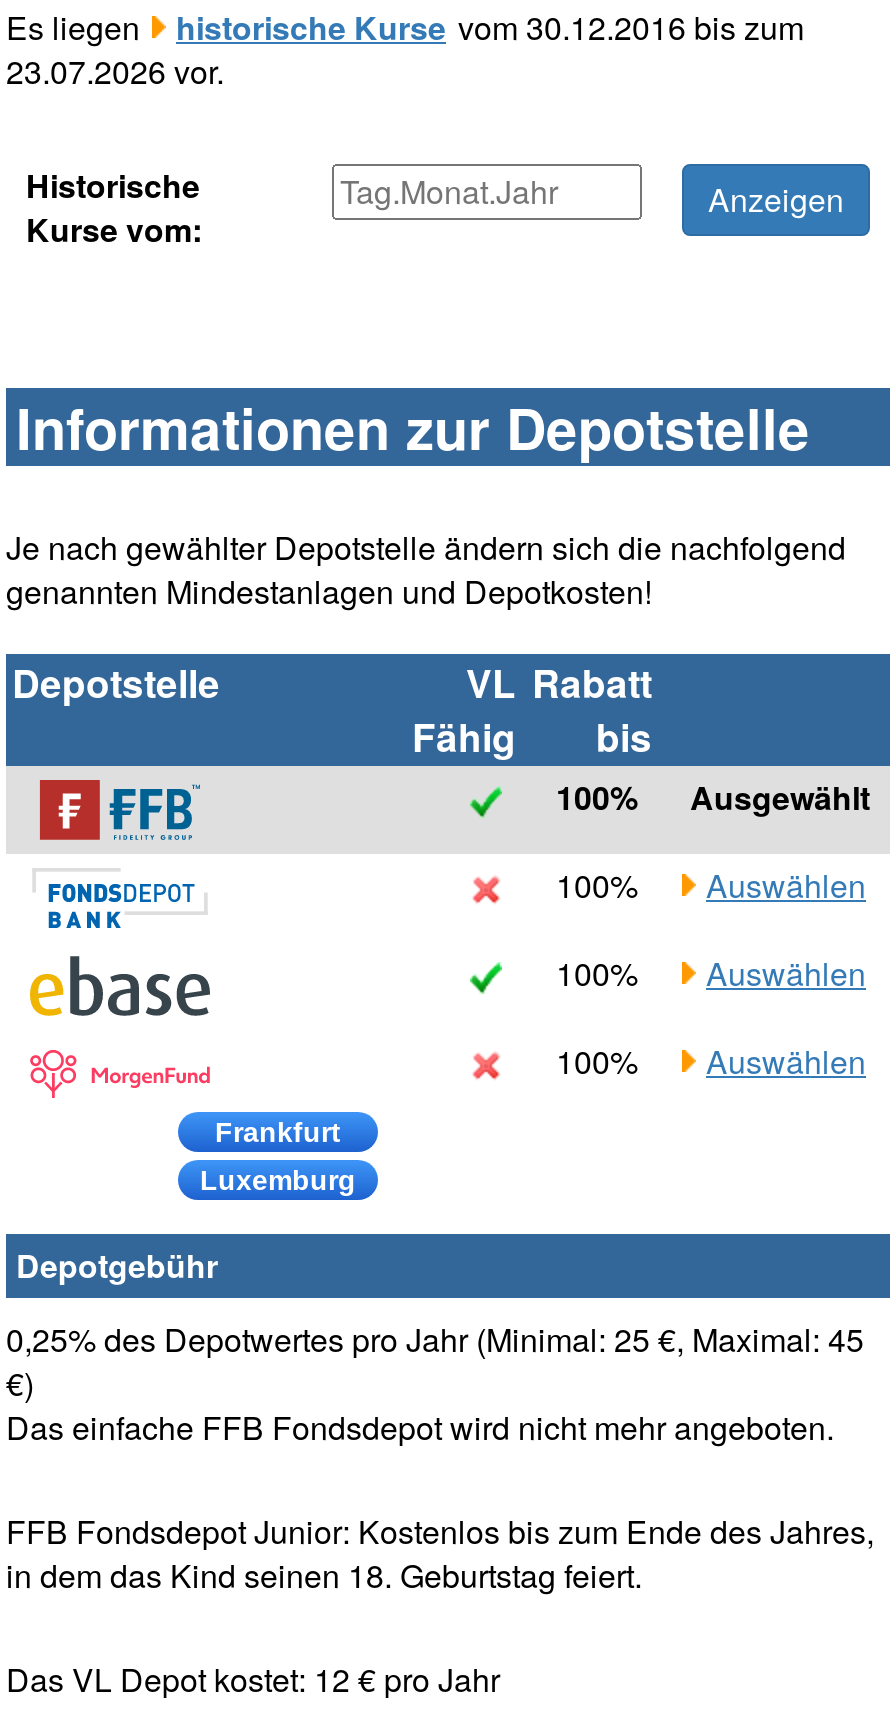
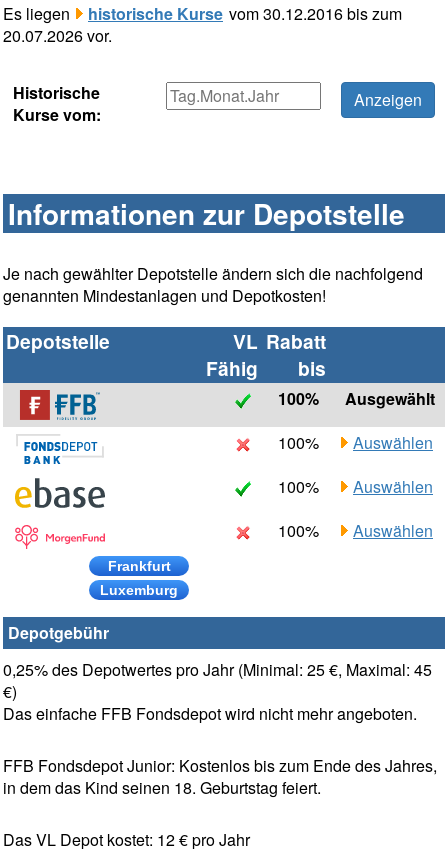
- 23.07.2026 vor.
+ 20.07.2026 vor.
